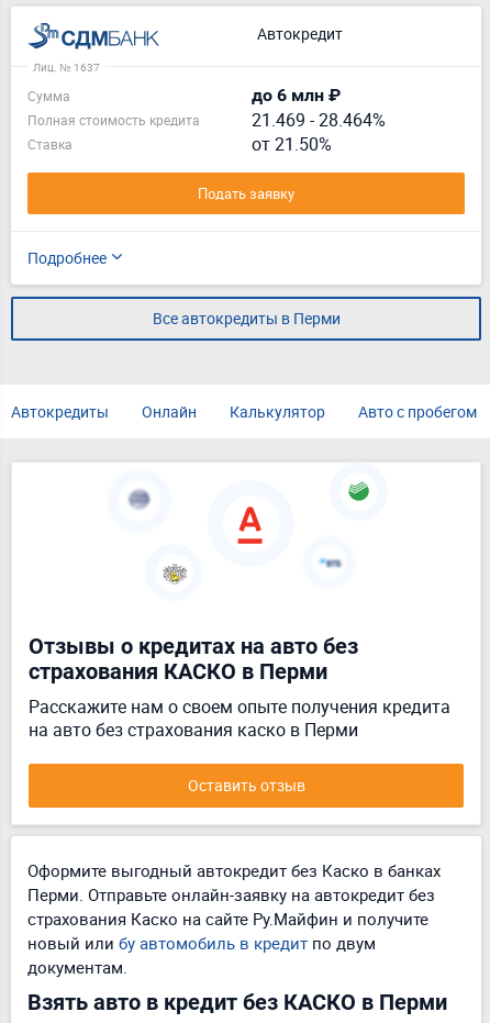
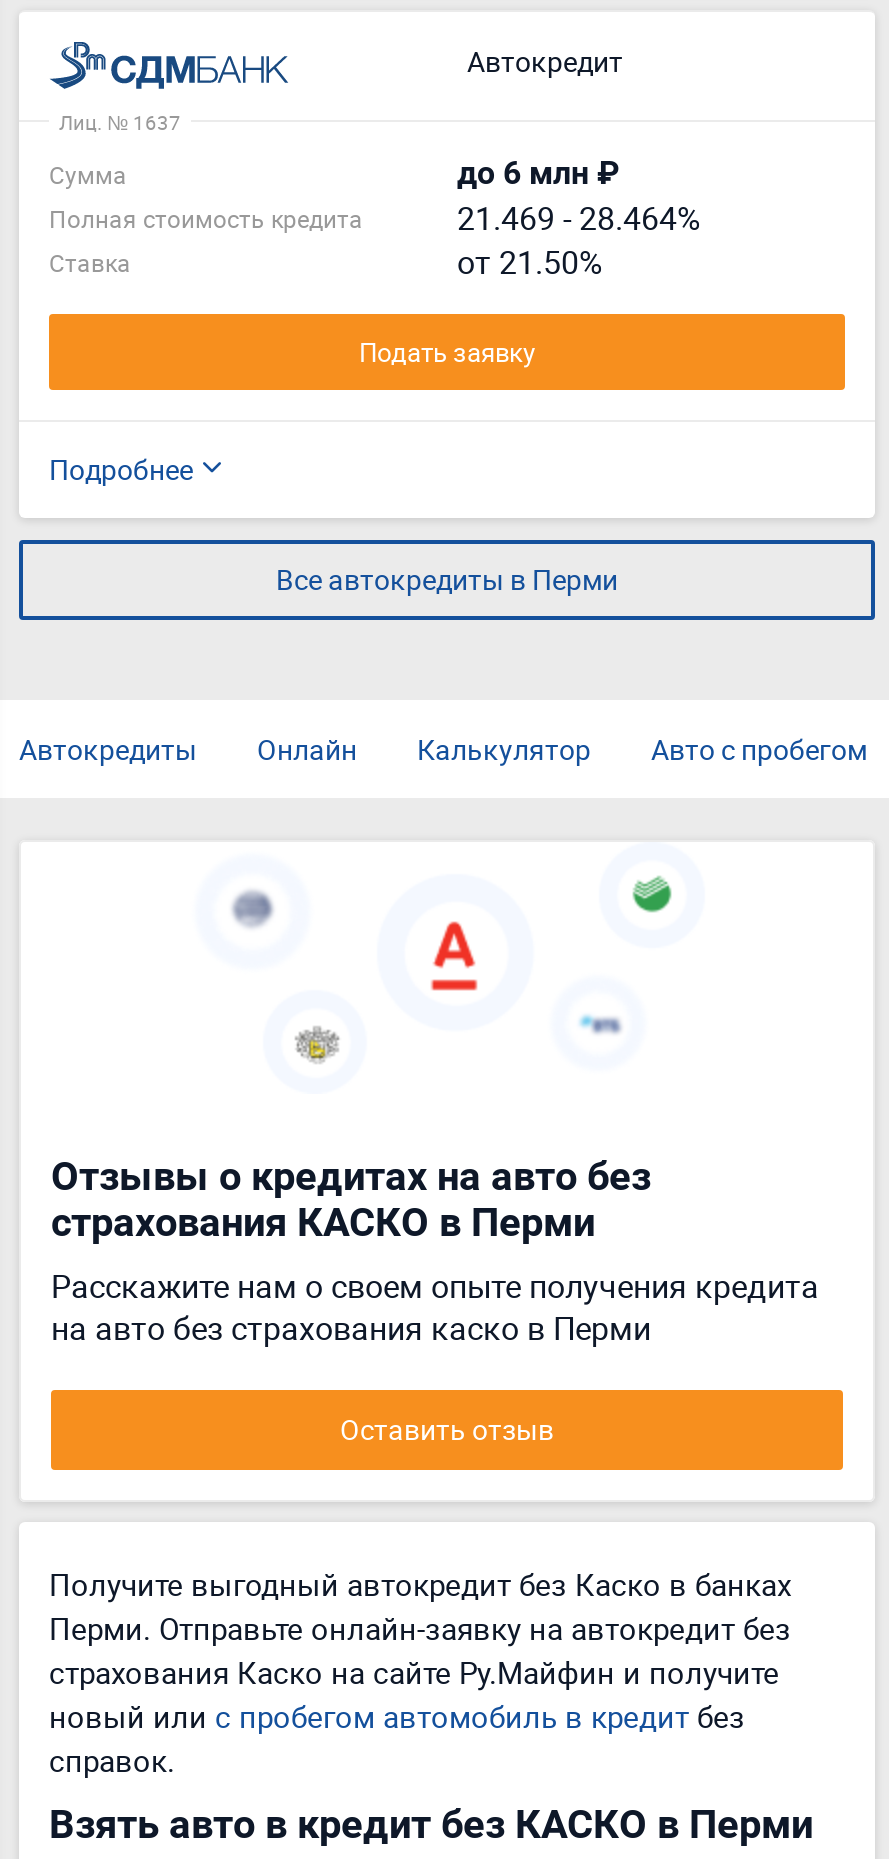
- Оформите выгодный автокредит без Каско в банках
+ Получите выгодный автокредит без Каско в банках

- новый или бу автомобиль в кредит по двум
- документам.
+ новый или с пробегом автомобиль в кредит без
+ справок.
